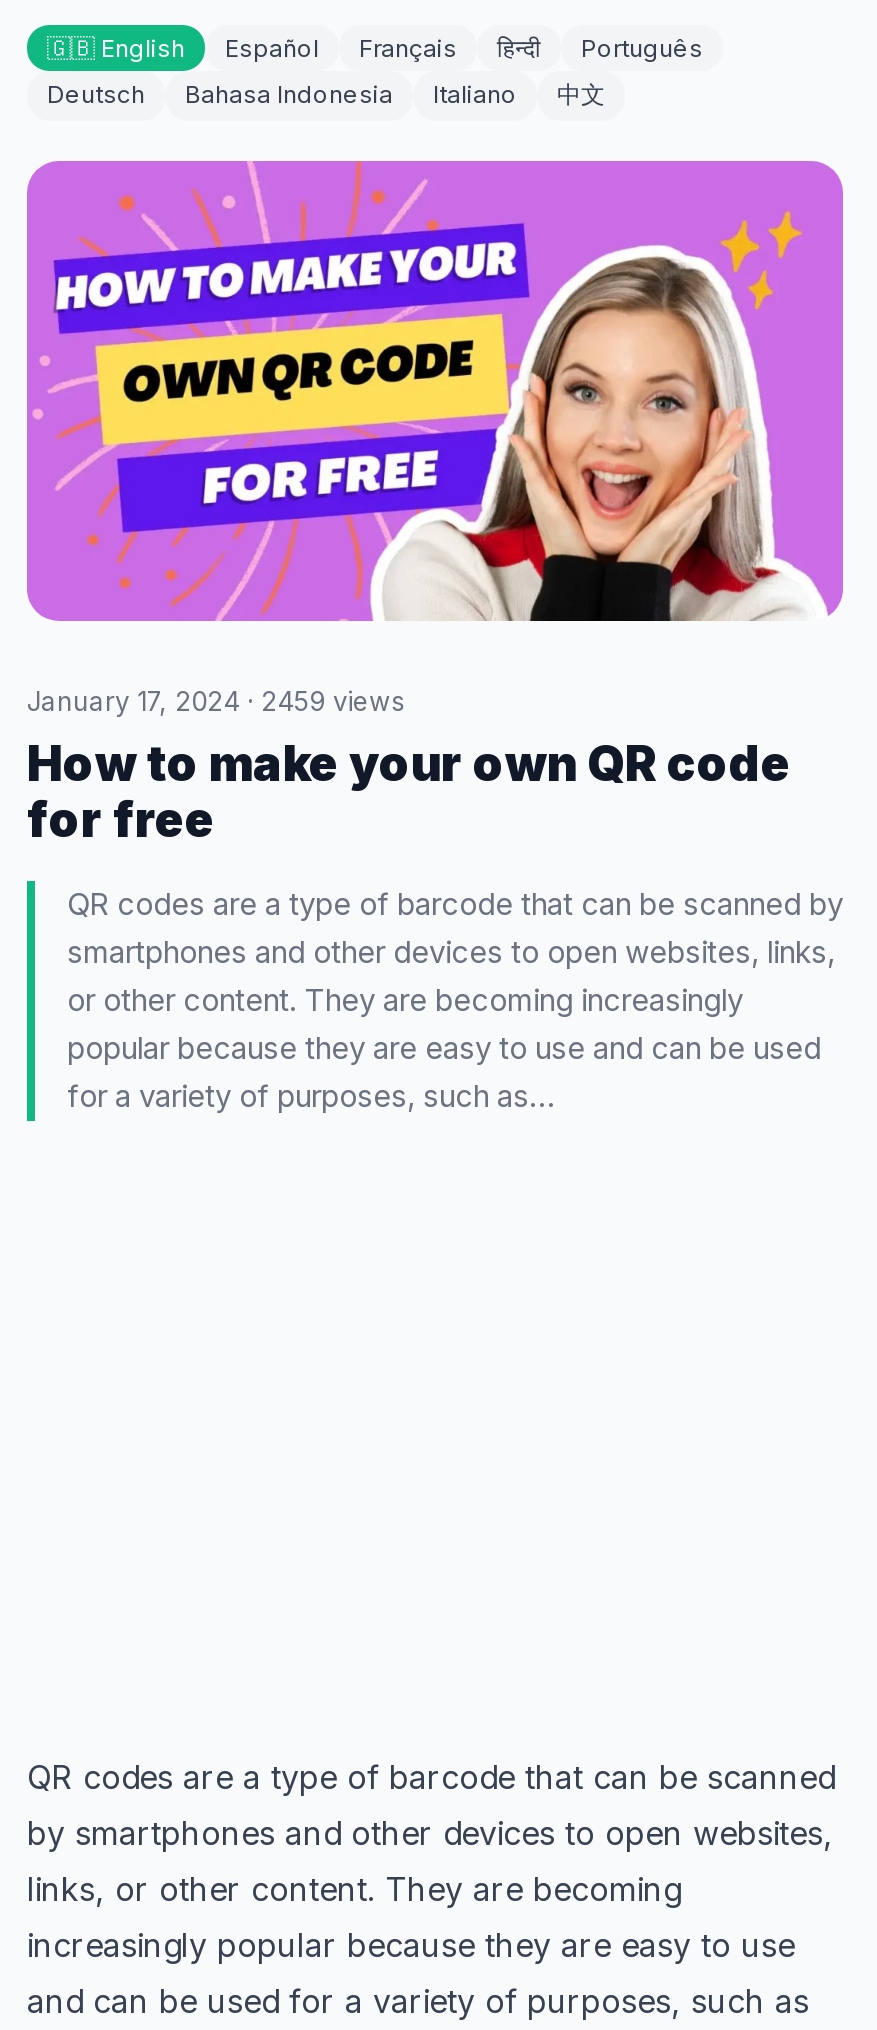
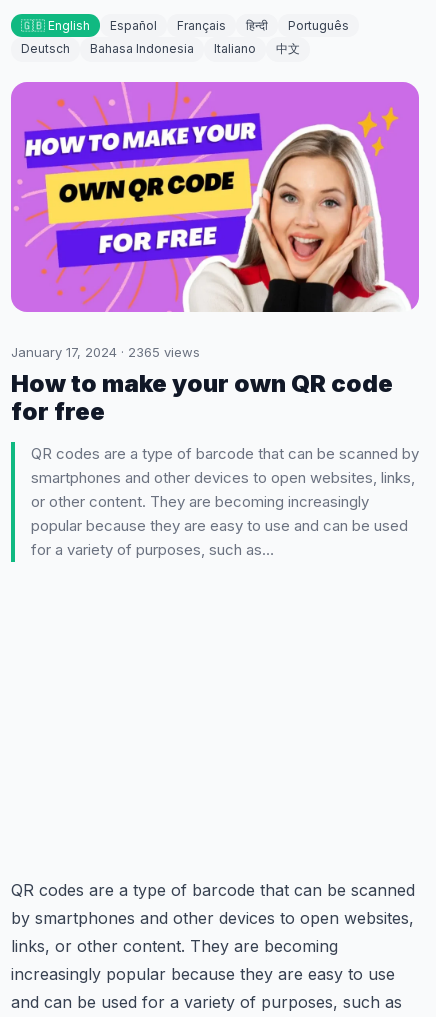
- January 17, 2024 · 2459 views
+ January 17, 2024 · 2365 views
